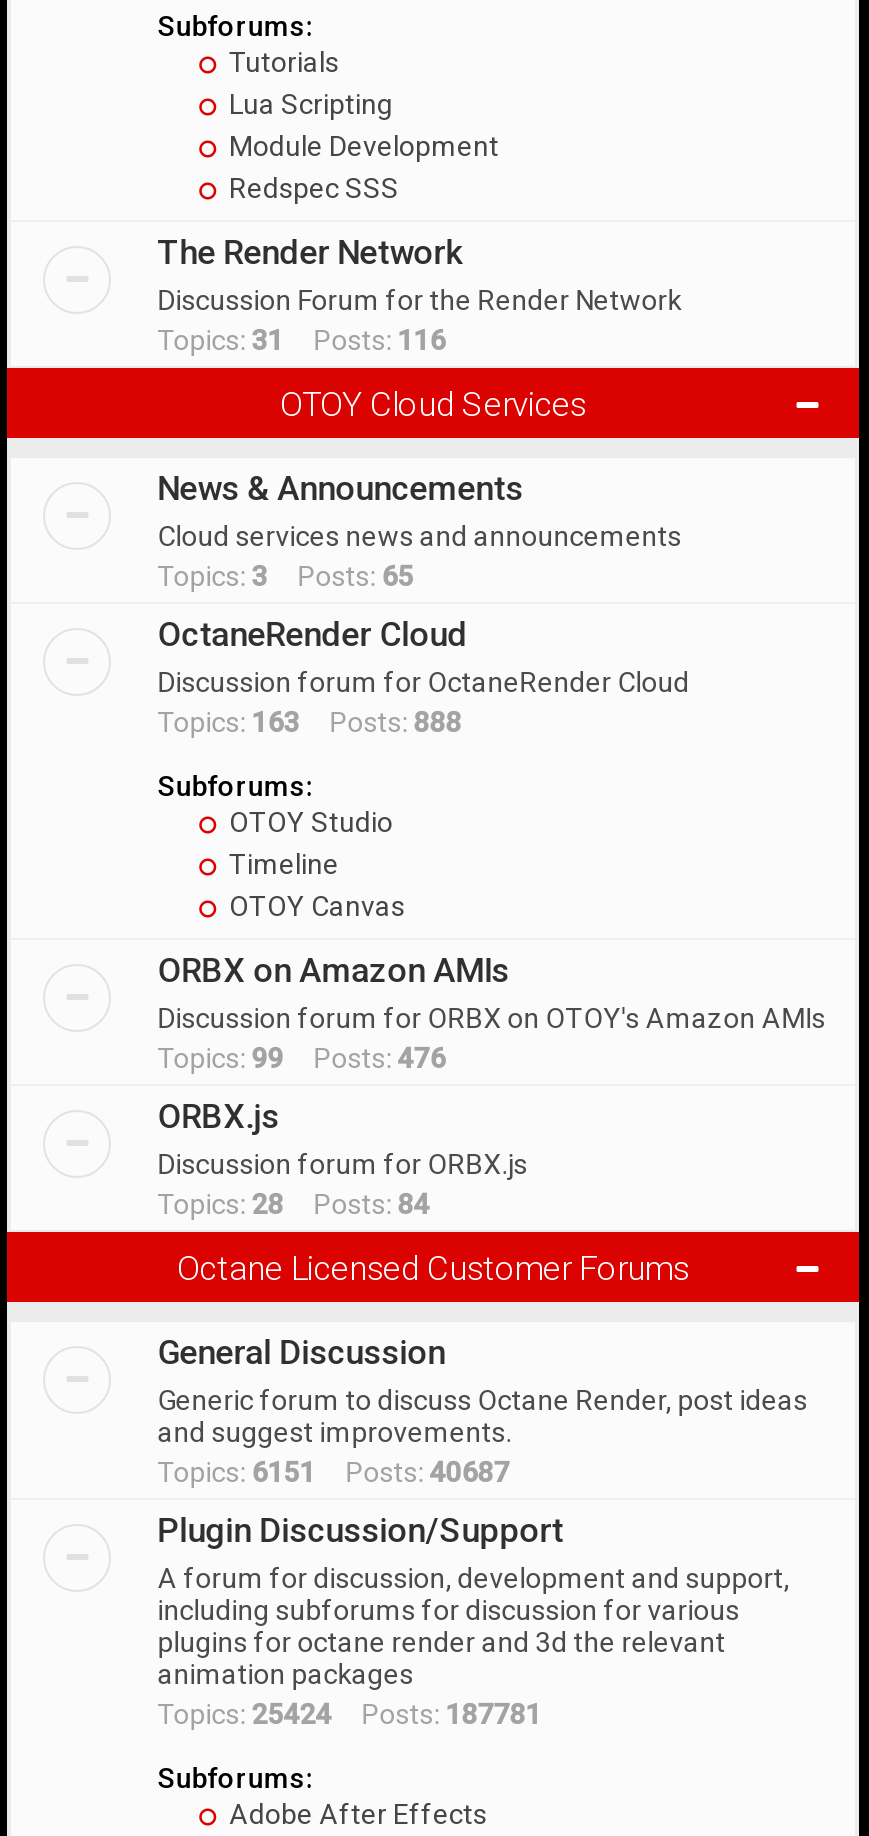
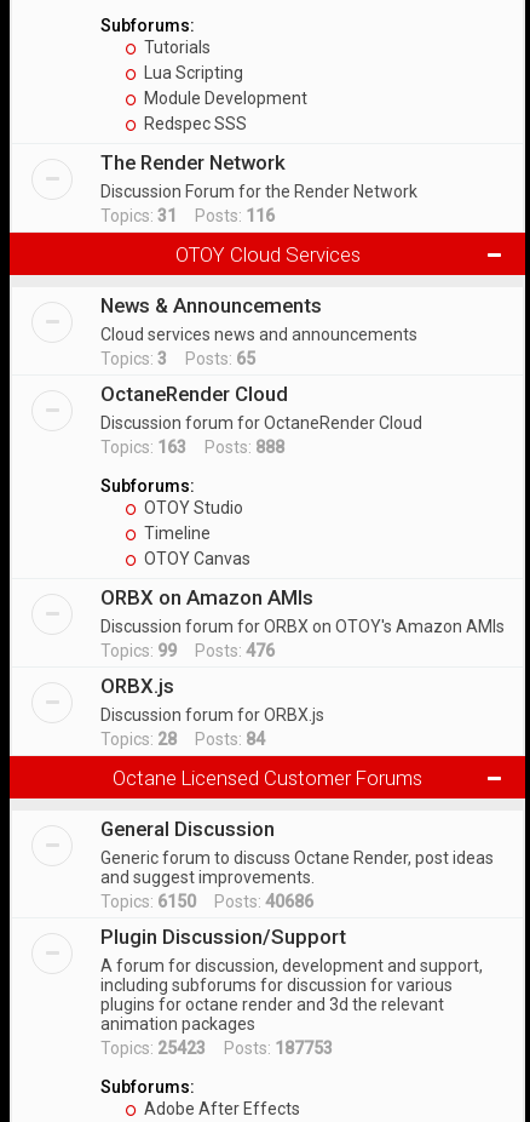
- Topics: 6151 Posts: 40687
+ Topics: 6150 Posts: 40686

- Topics: 25424 Posts: 187781
+ Topics: 25423 Posts: 187753
